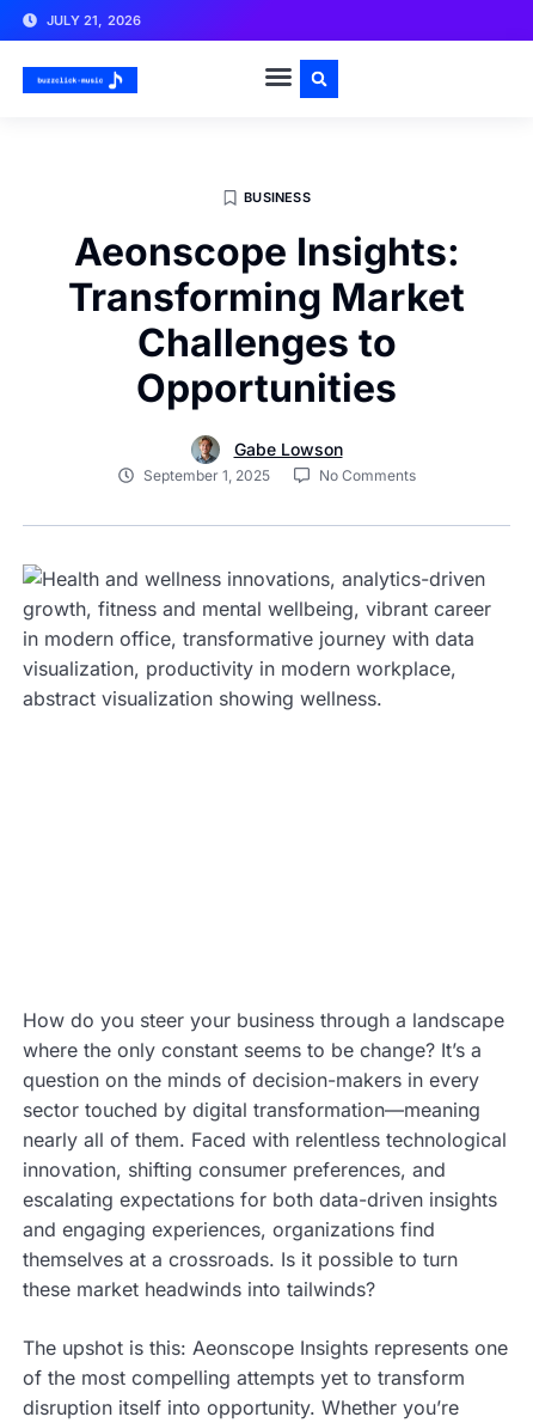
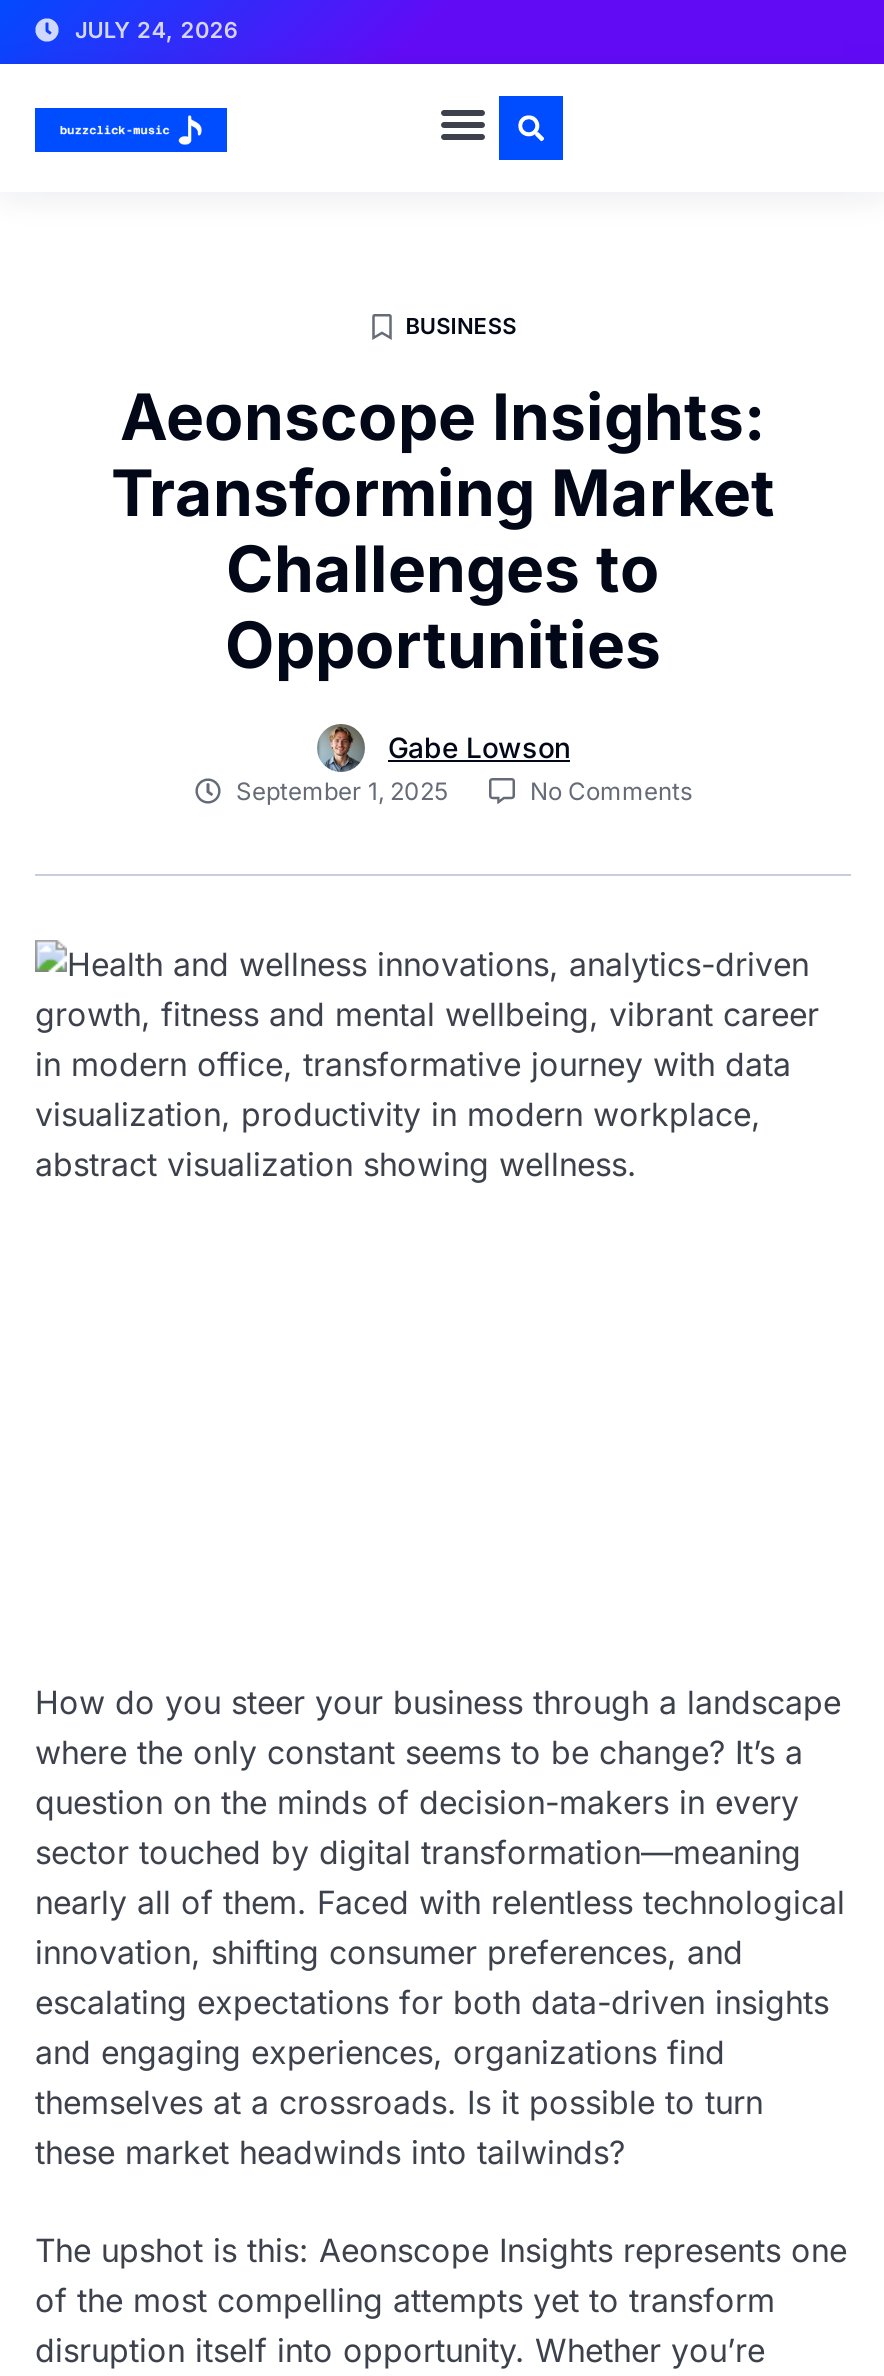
- JULY 21, 2026
+ JULY 24, 2026
